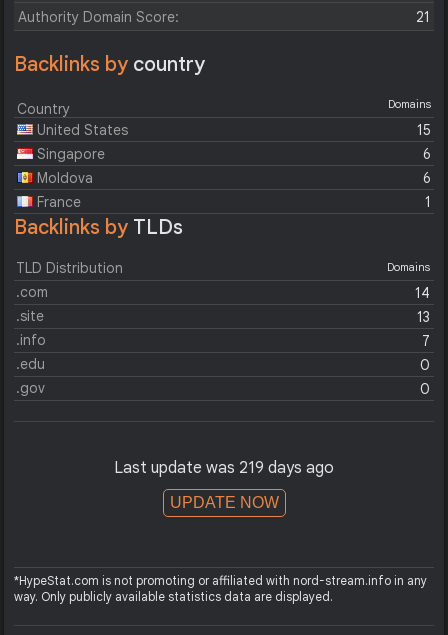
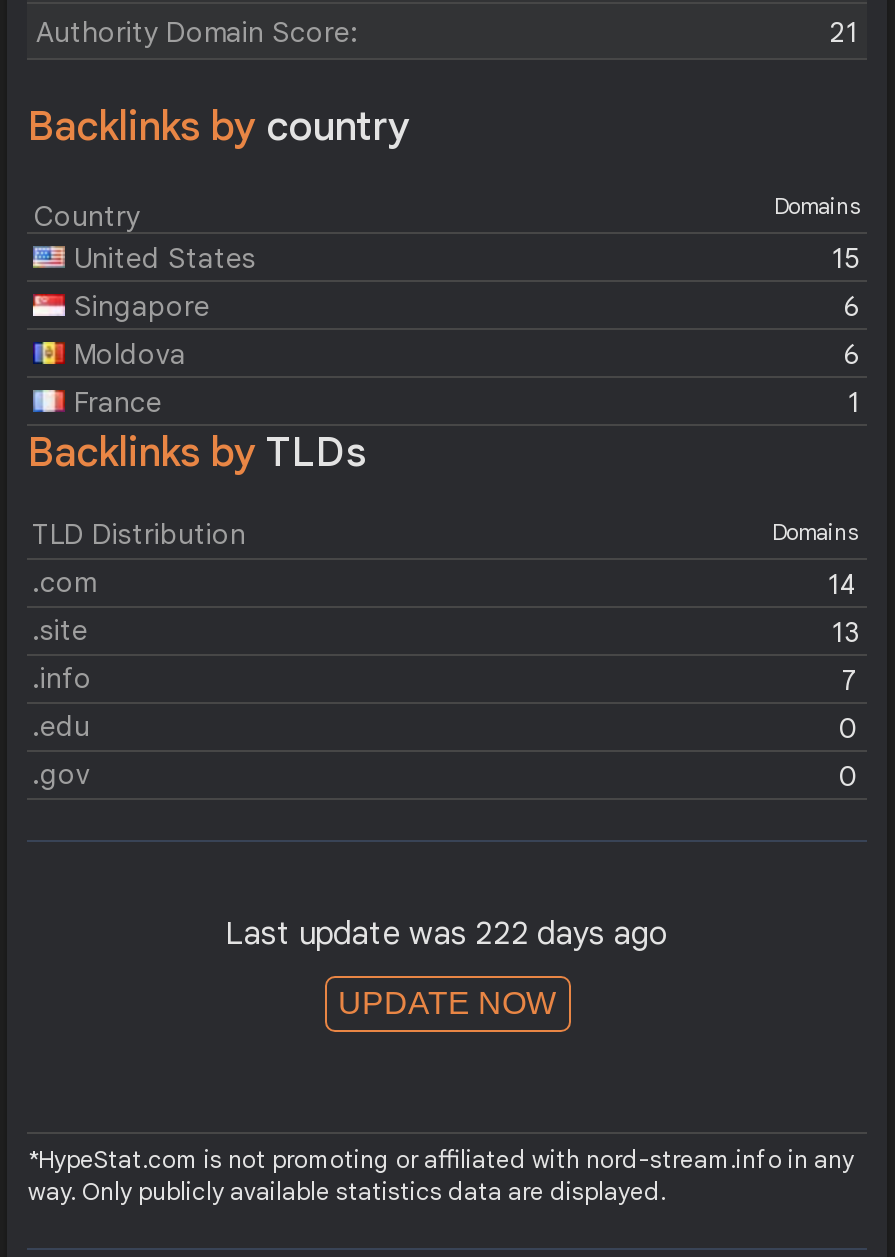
- Last update was 219 days ago
+ Last update was 222 days ago
